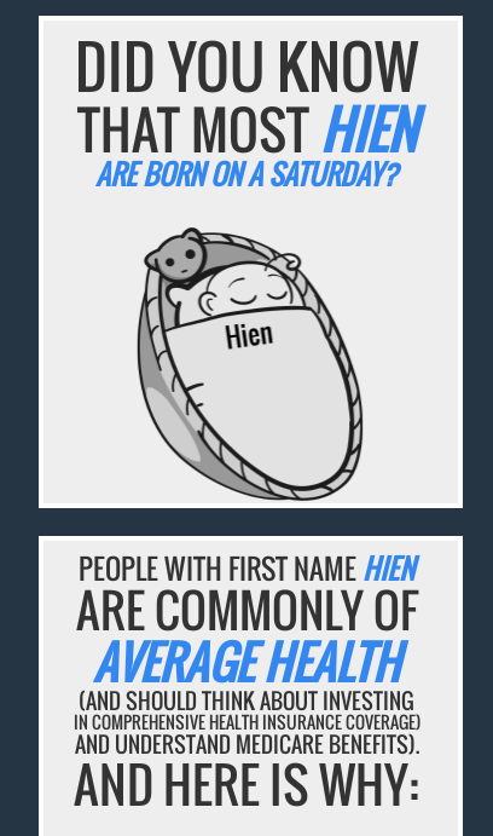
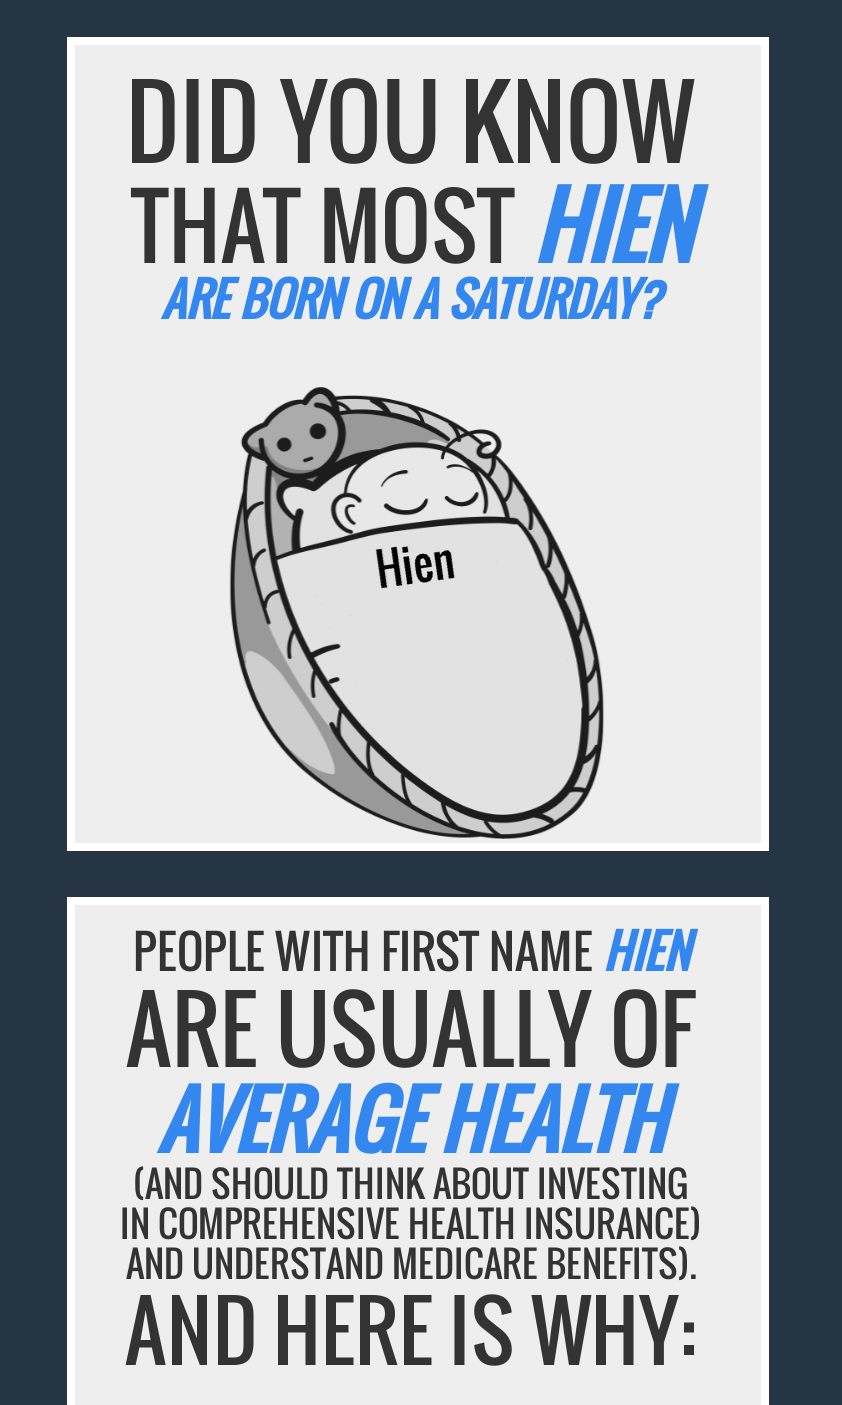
- ARE COMMONLY OF
+ ARE USUALLY OF

- IN COMPREHENSIVE HEALTH INSURANCE COVERAGE)
+ IN COMPREHENSIVE HEALTH INSURANCE)
